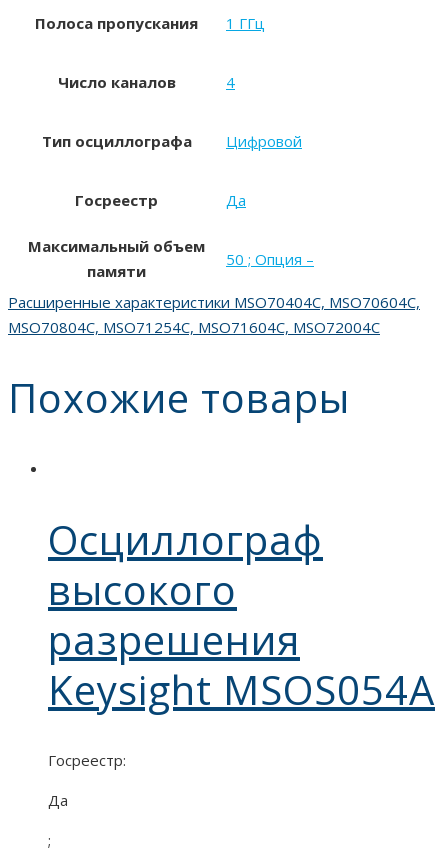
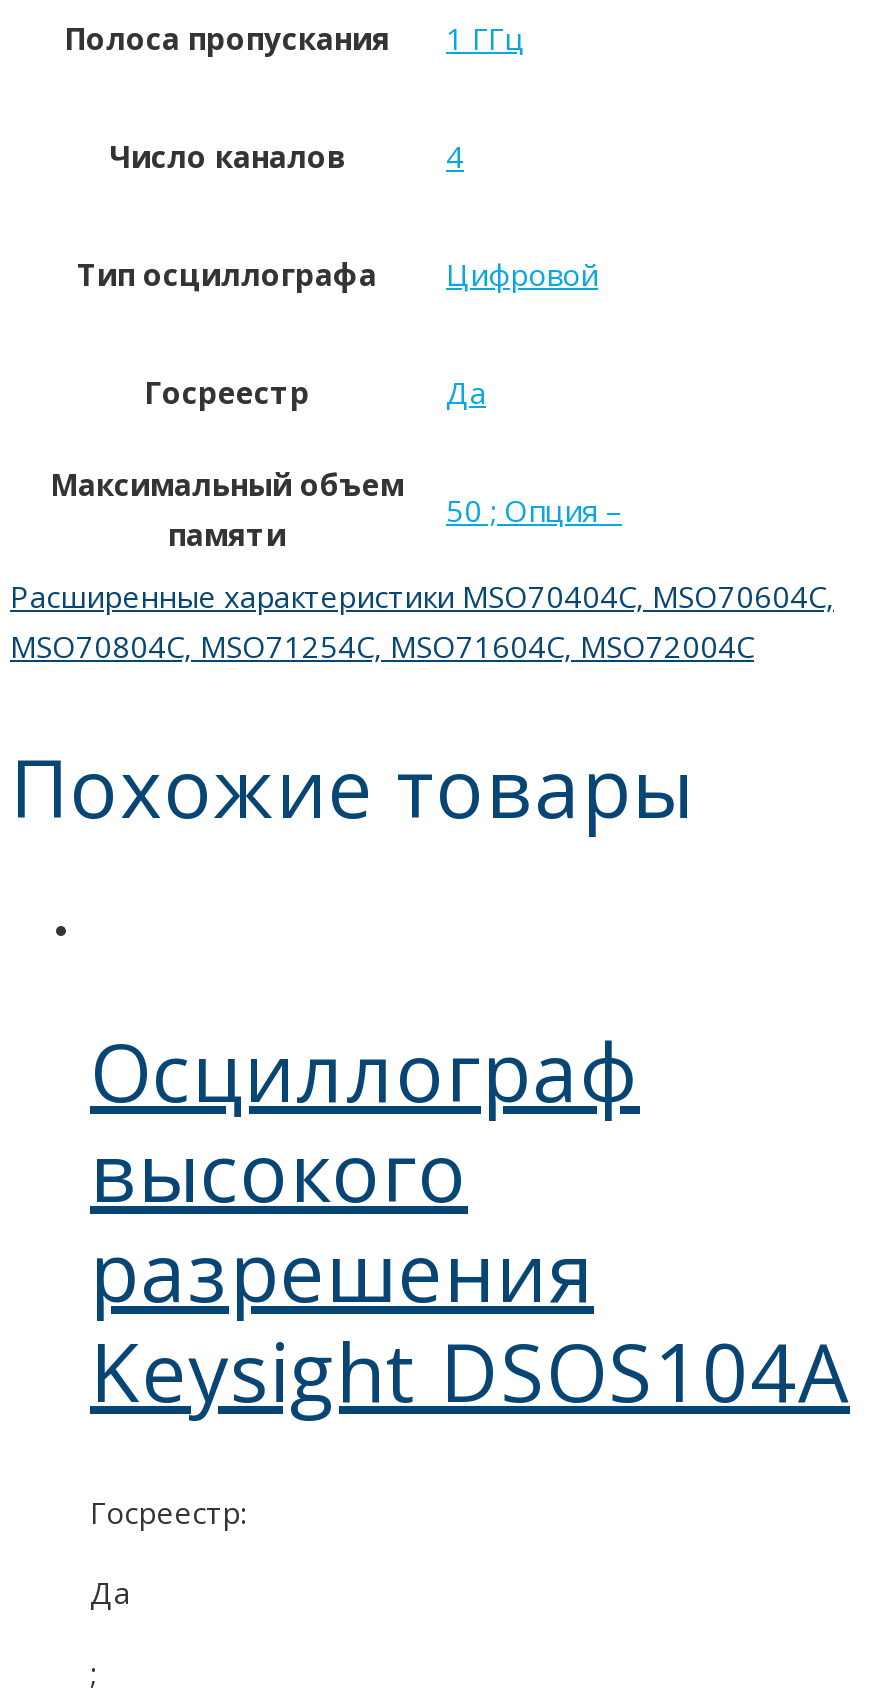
- Keysight MSOS054A
+ Keysight DSOS104A
